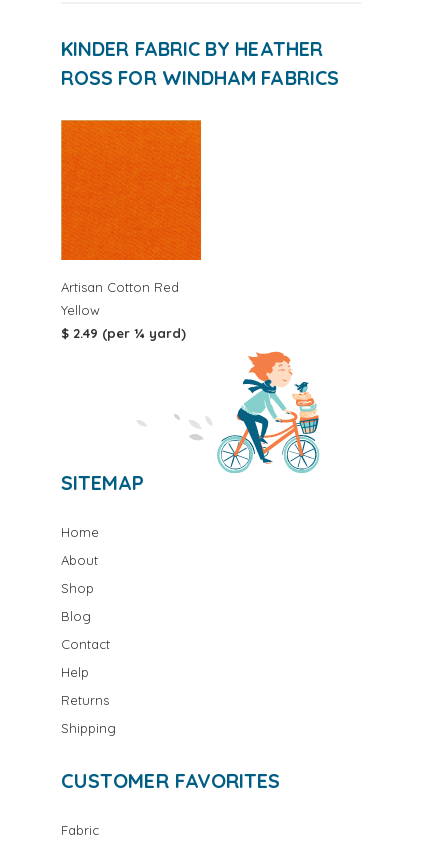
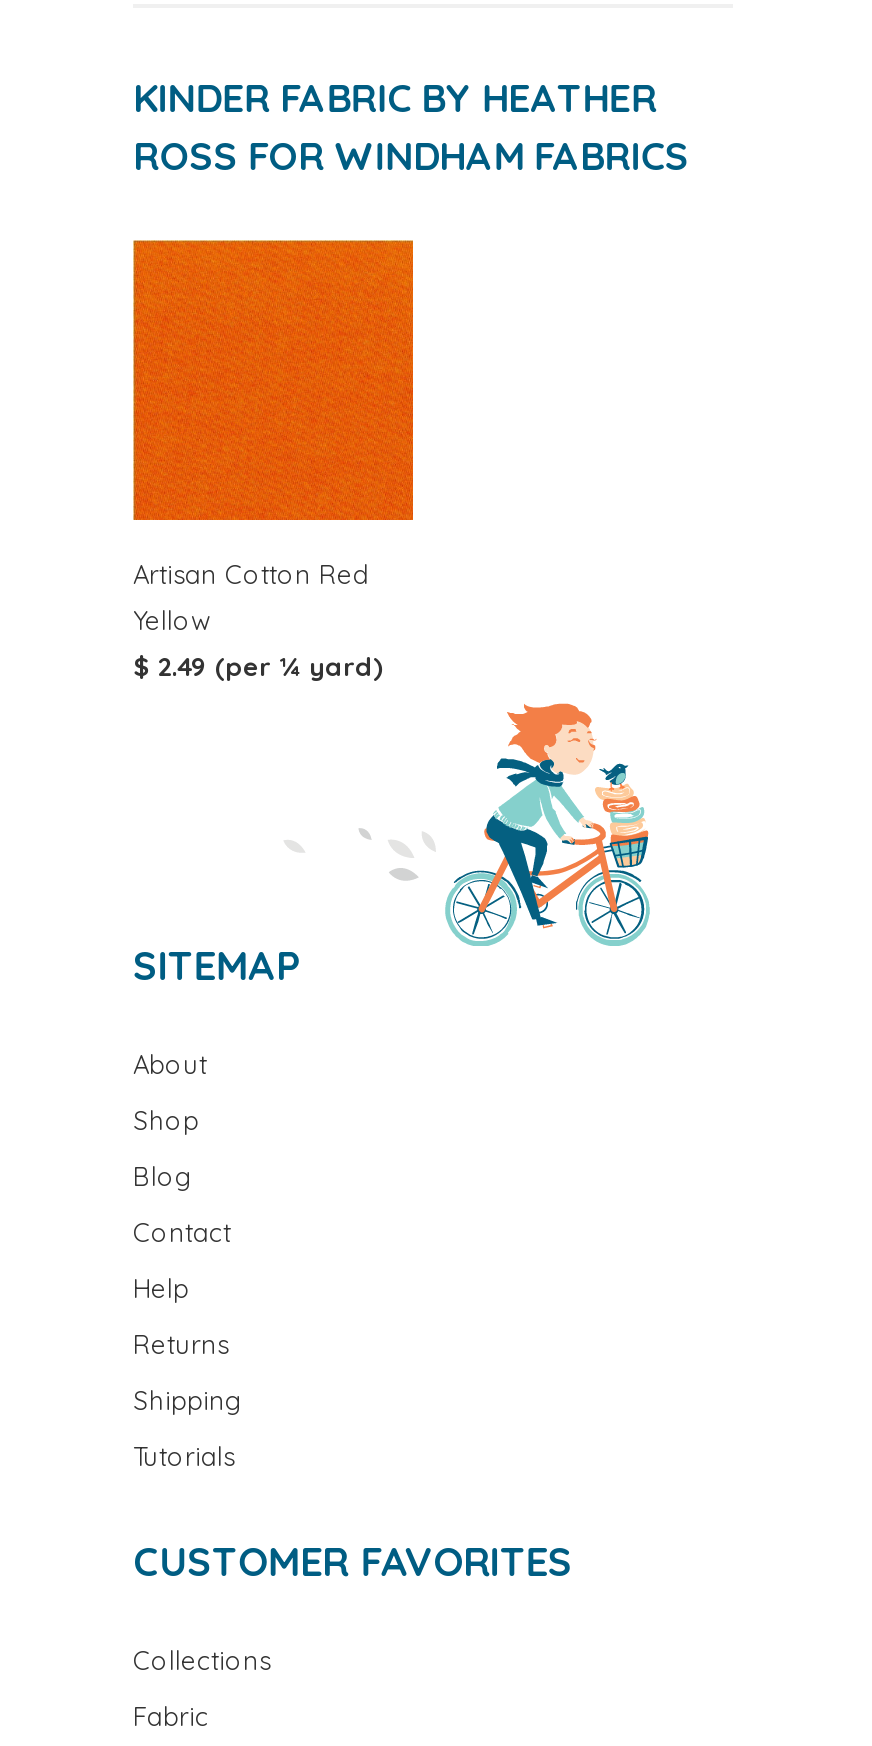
- Home

moved up: About | Shop | Blog | Contact | Help | Returns | Shipping

+ Tutorials

+ Collections
